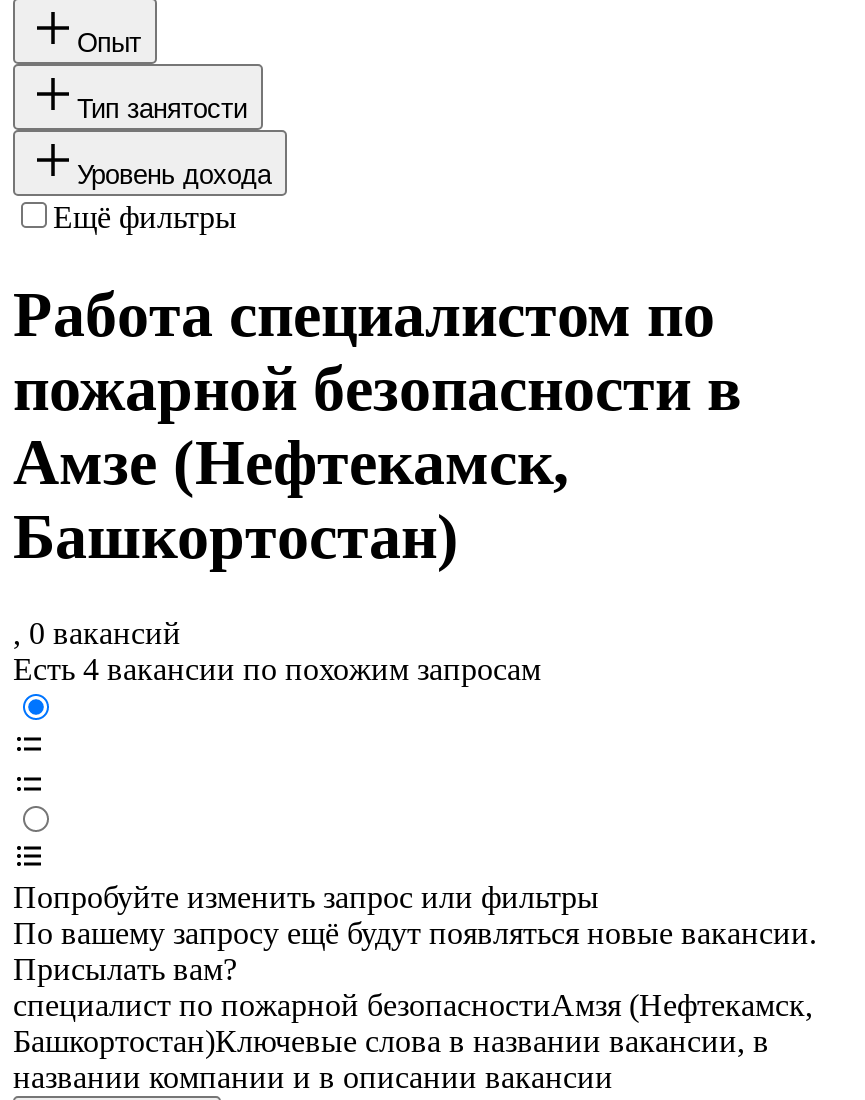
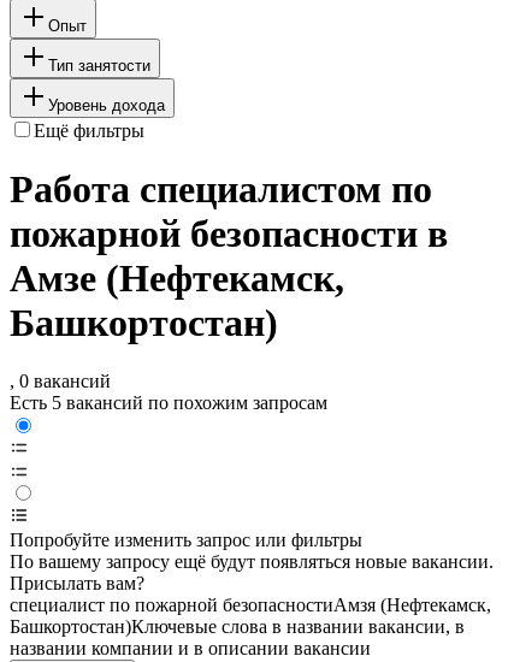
- Есть 4 вакансии по похожим запросам
+ Есть 5 вакансий по похожим запросам
